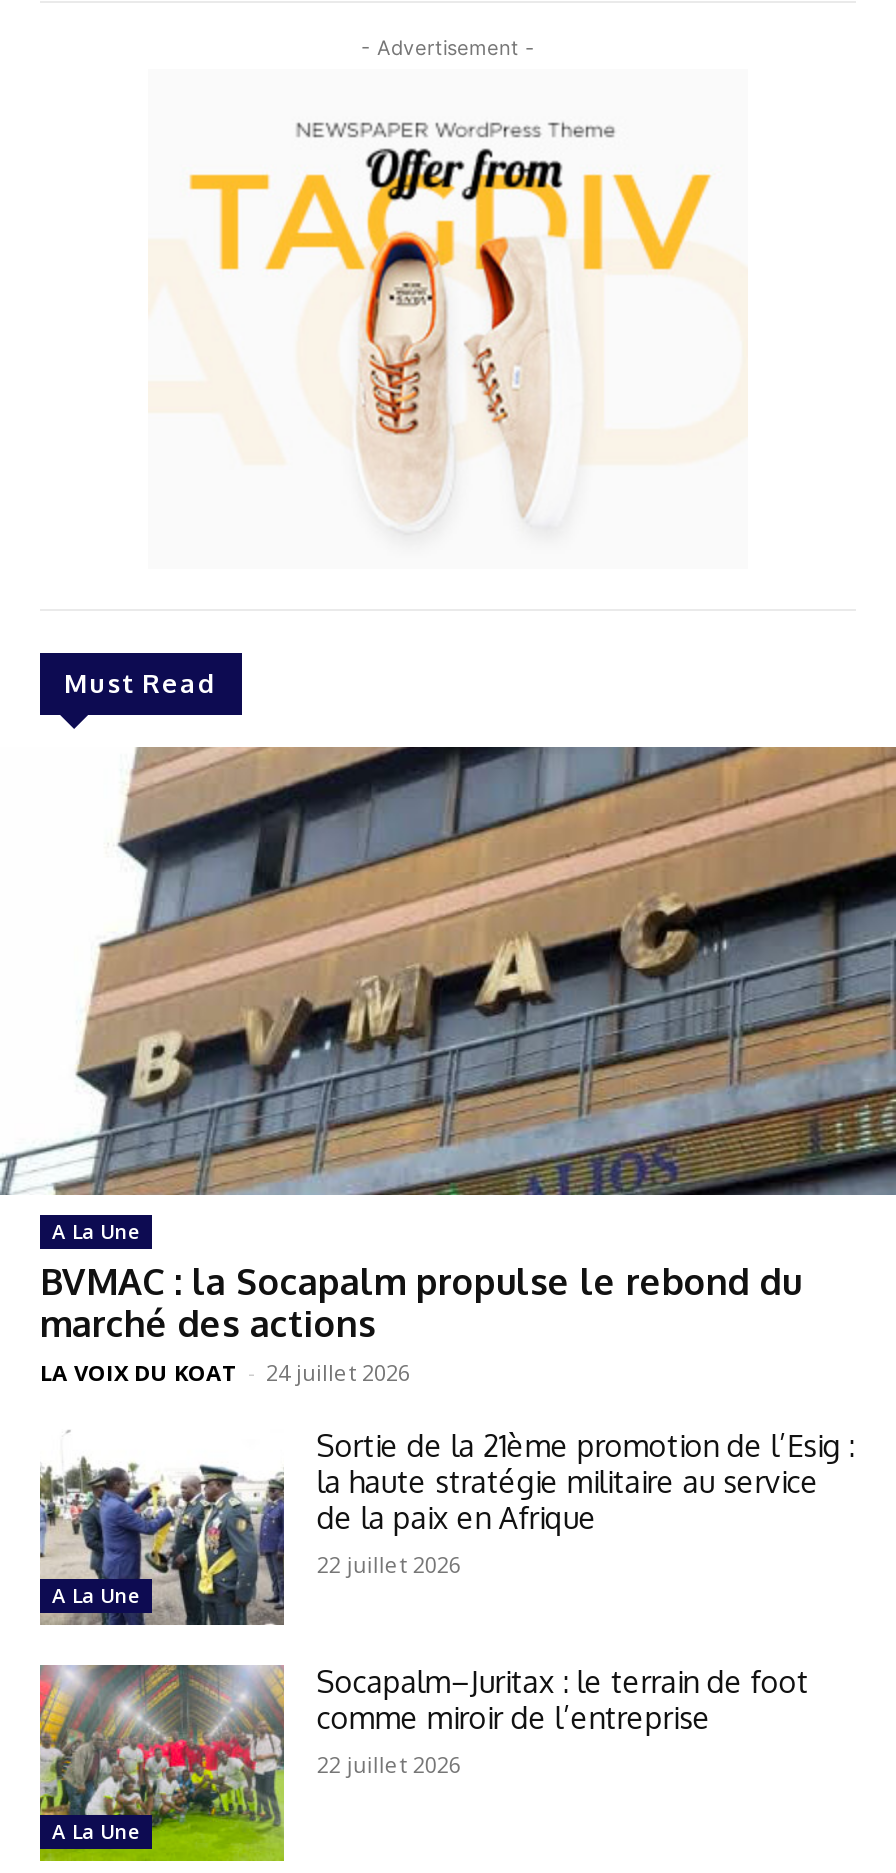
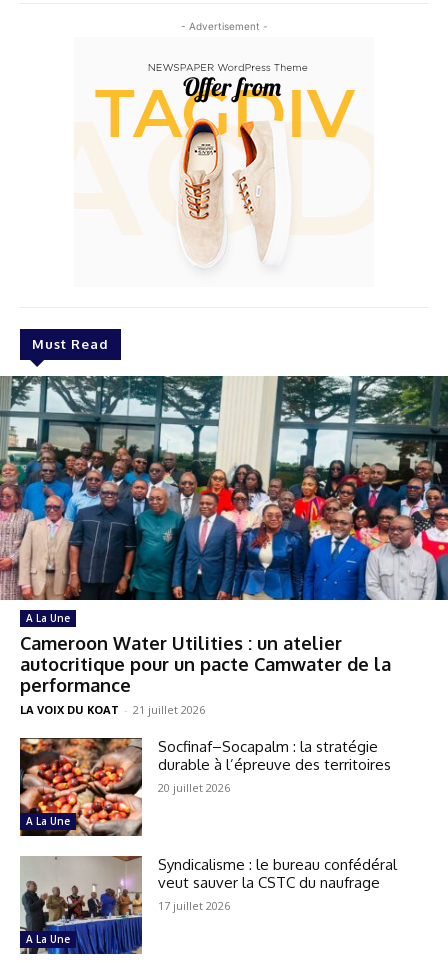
- [image]
- BVMAC : la Socapalm propulse le rebond du
- marché des actions
- LA VOIX DU KOAT - 24 juillet 2026
+ [image]
+ Cameroon Water Utilities : un atelier
+ autocritique pour un pacte Camwater de la
+ performance
+ LA VOIX DU KOAT - 21 juillet 2026

- [image]
- Sortie de la 21ème promotion de l’Esig :
- la haute stratégie militaire au service
- de la paix en Afrique
- 22 juillet 2026
+ [image]
+ Socfinaf–Socapalm : la stratégie
+ durable à l’épreuve des territoires
+ 20 juillet 2026

- [image]
- Socapalm–Juritax : le terrain de foot
- comme miroir de l’entreprise
- 22 juillet 2026
+ [image]
+ Syndicalisme : le bureau confédéral
+ veut sauver la CSTC du naufrage
+ 17 juillet 2026
